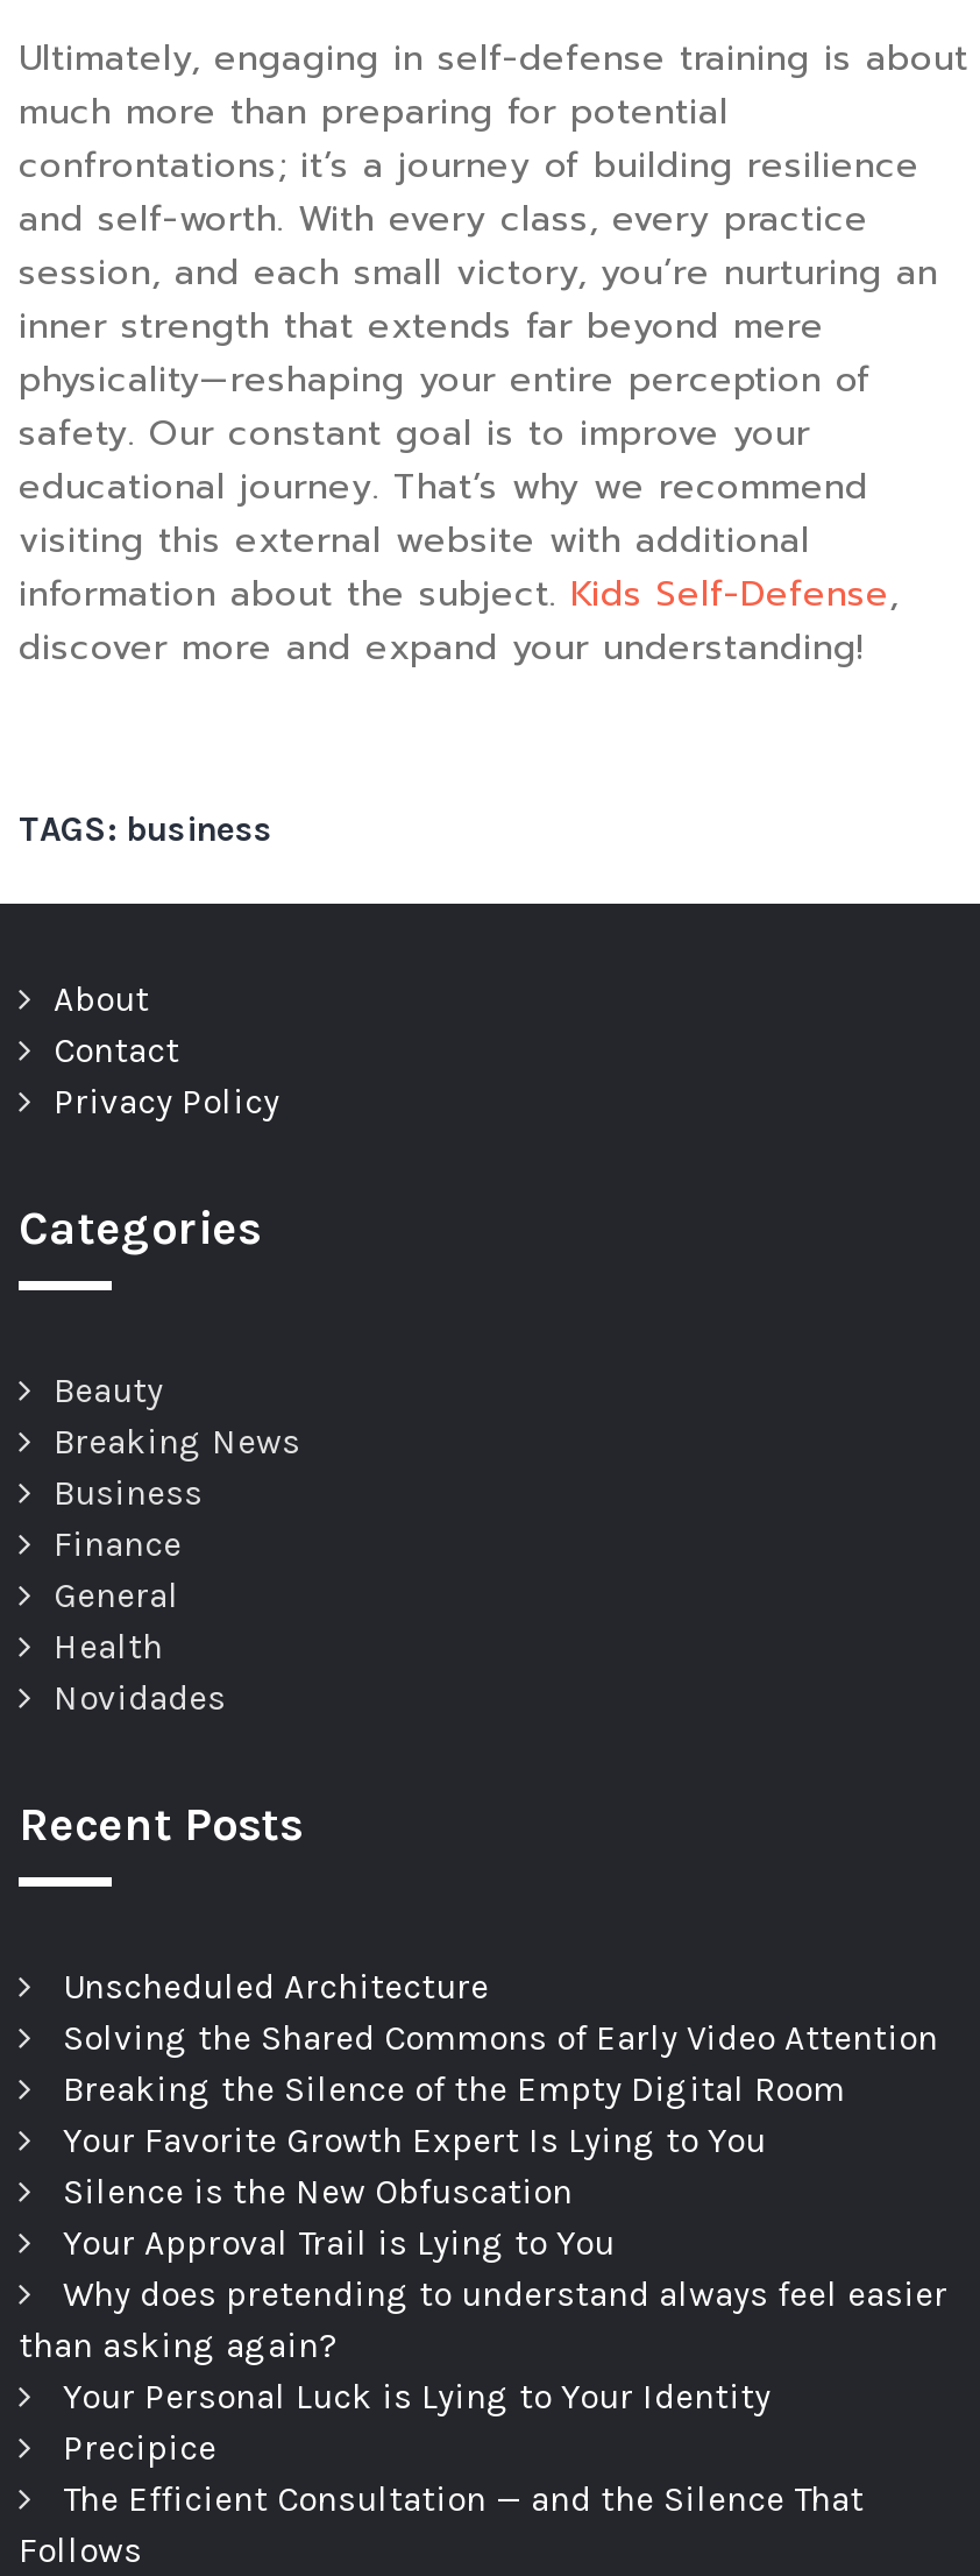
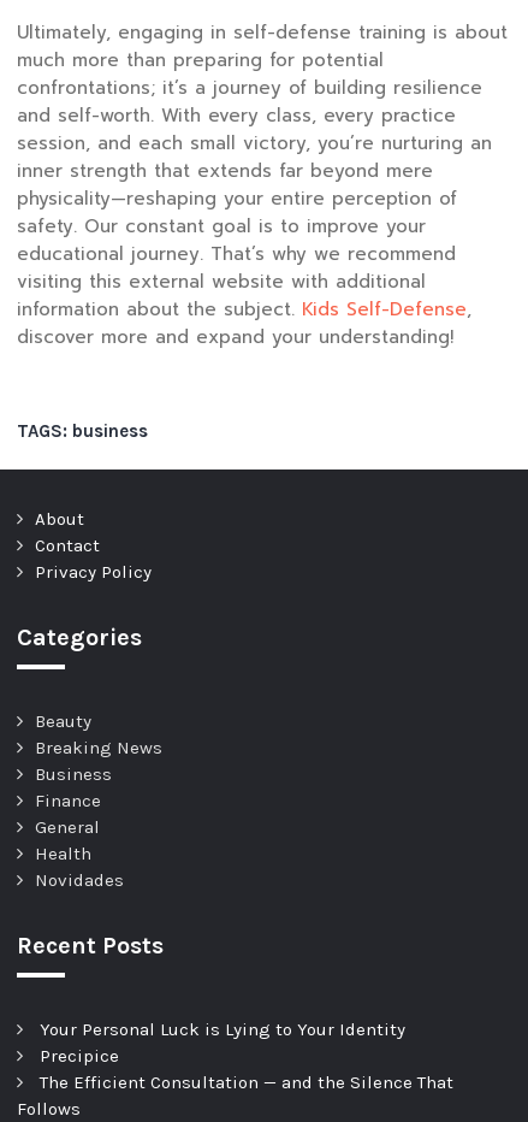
- Unscheduled Architecture
- Solving the Shared Commons of Early Video Attention
- Breaking the Silence of the Empty Digital Room
- Your Favorite Growth Expert Is Lying to You
- Silence is the New Obfuscation
- Your Approval Trail is Lying to You
- Why does pretending to understand always feel easier
- than asking again?
